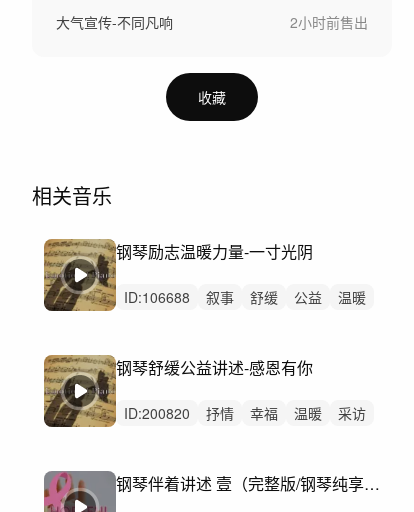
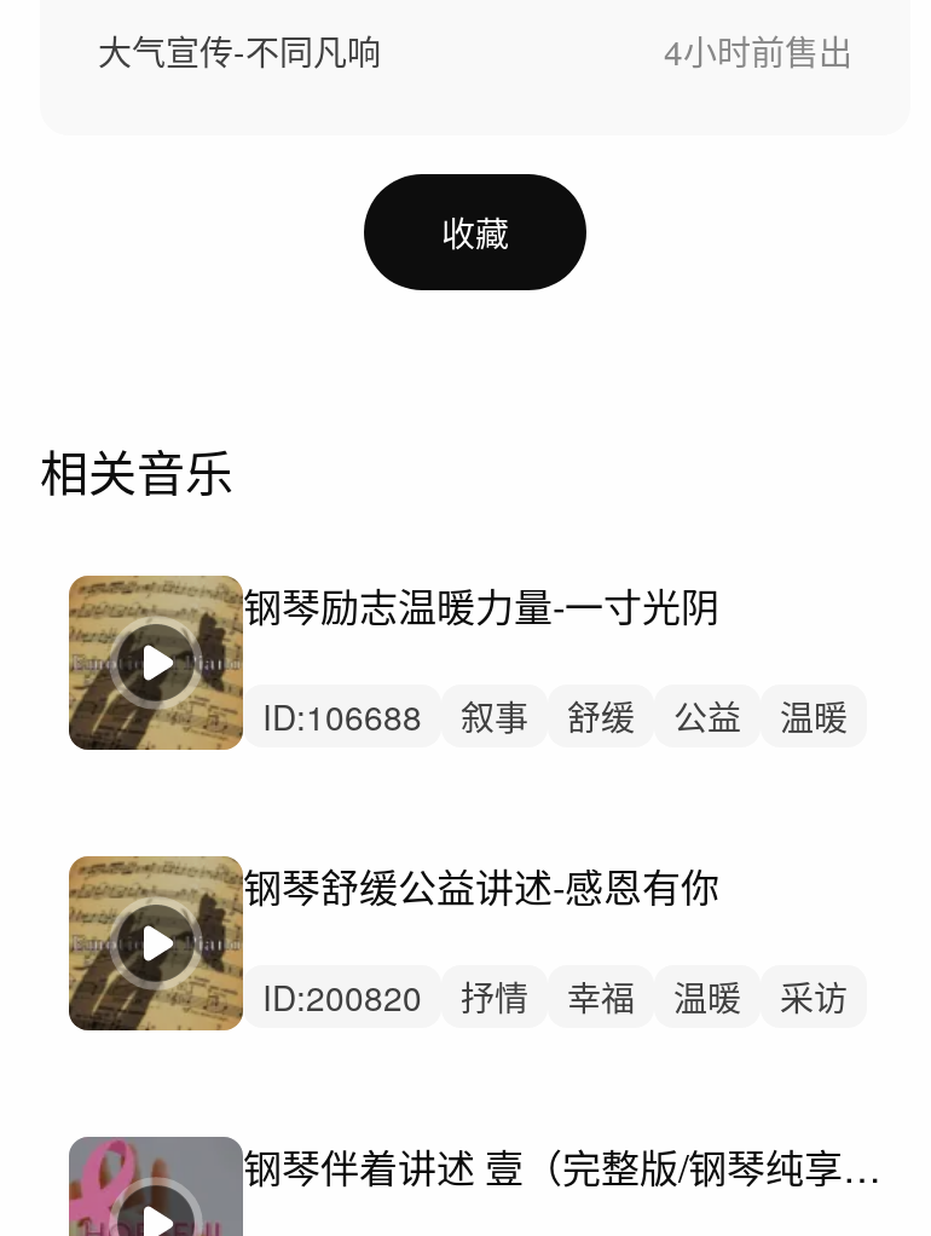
- 2小时前售出
+ 4小时前售出
